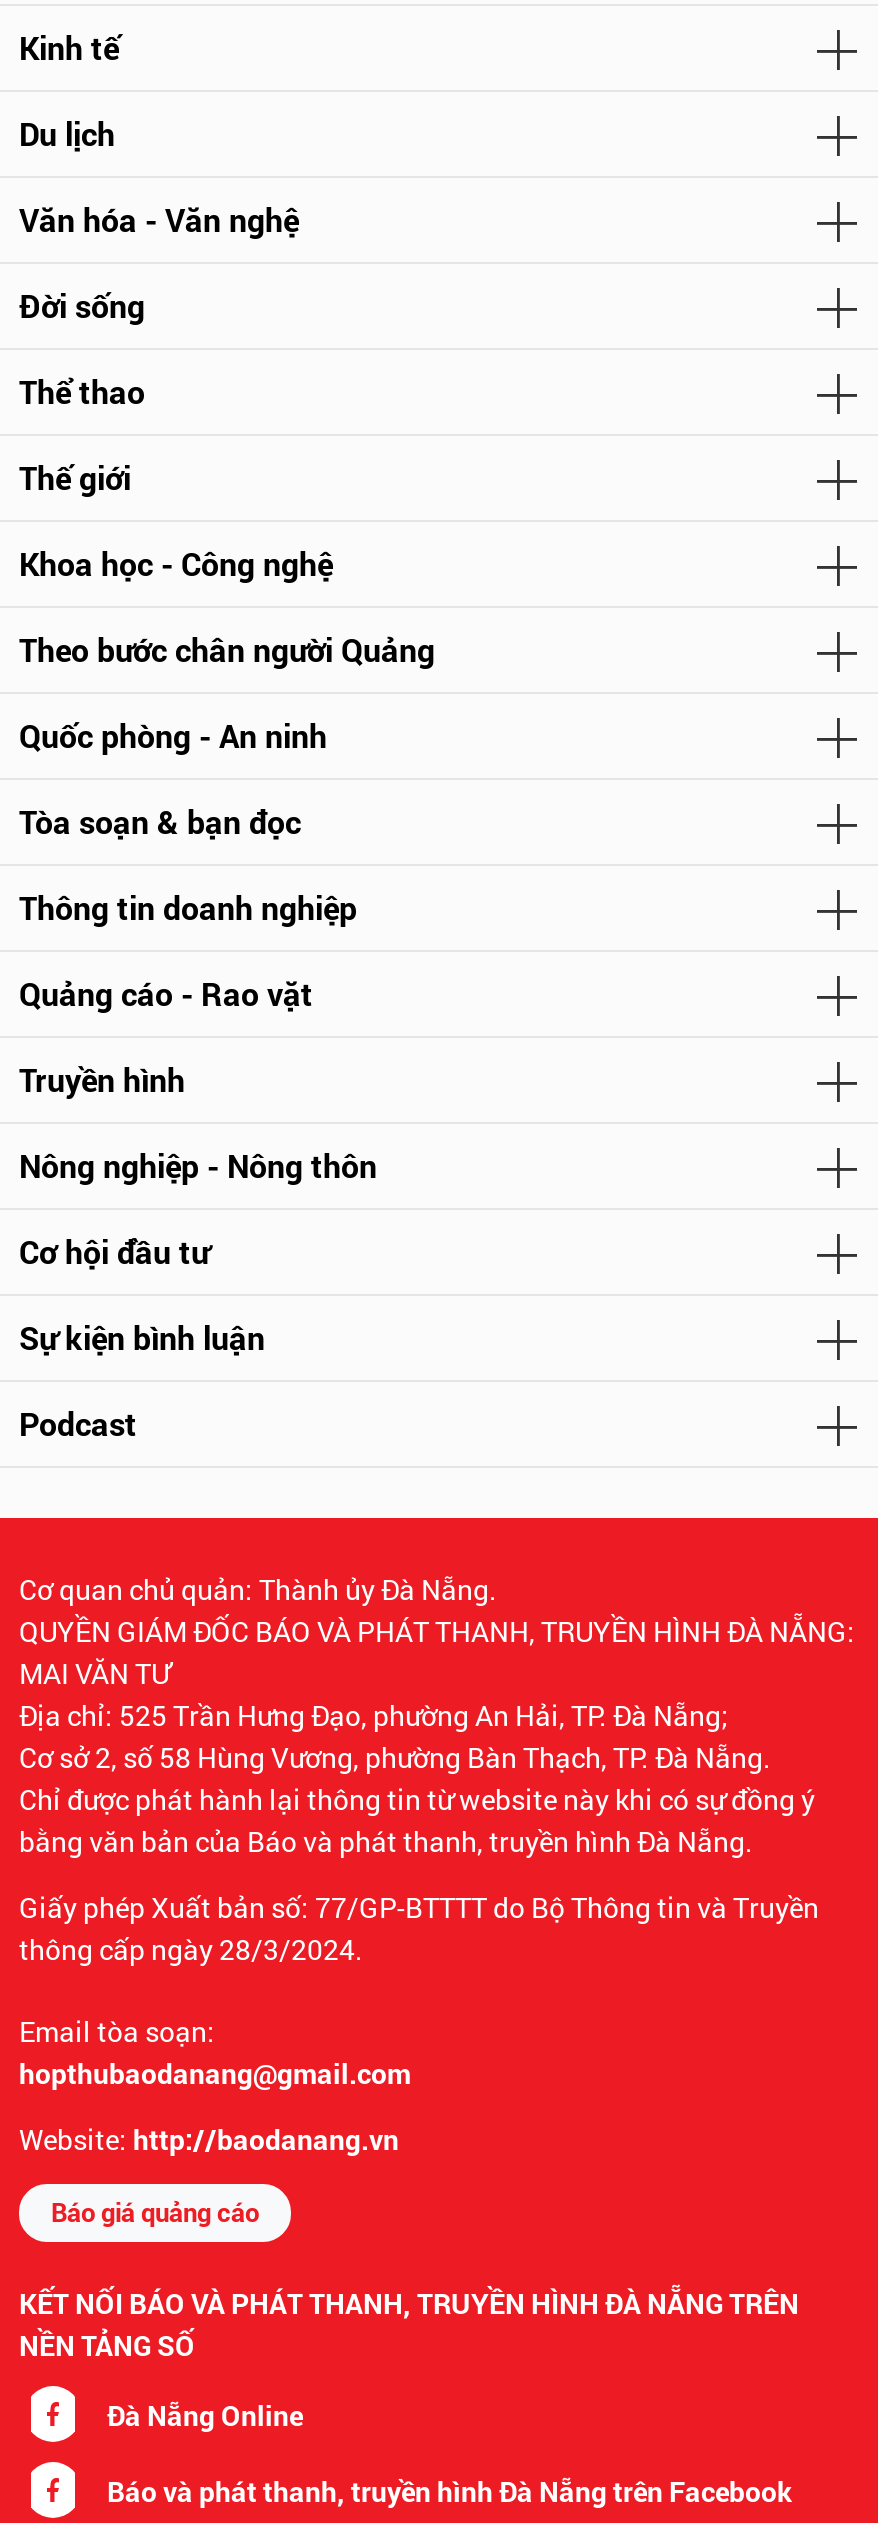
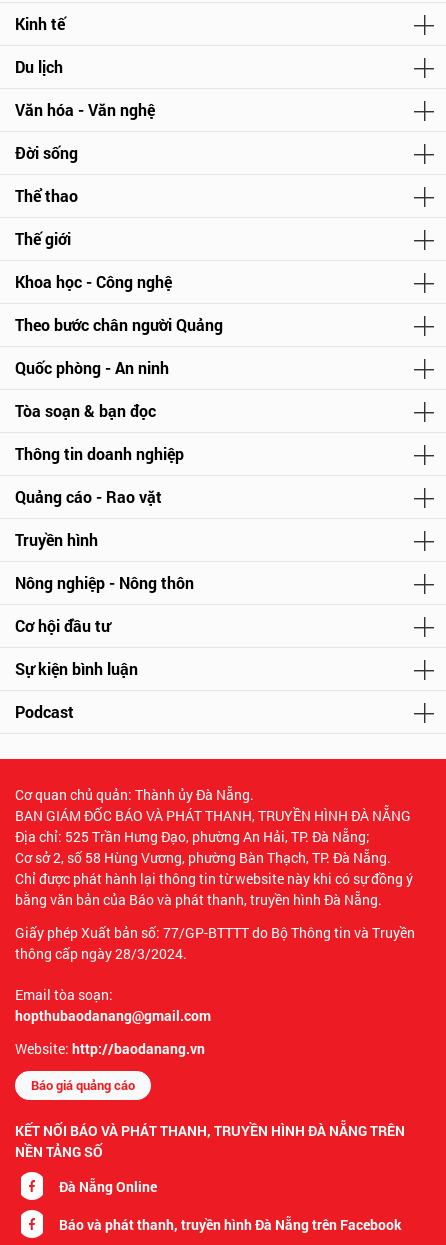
- QUYỀN GIÁM ĐỐC BÁO VÀ PHÁT THANH, TRUYỀN HÌNH ĐÀ NẴNG:
- MAI VĂN TƯ
+ BAN GIÁM ĐỐC BÁO VÀ PHÁT THANH, TRUYỀN HÌNH ĐÀ NẴNG
